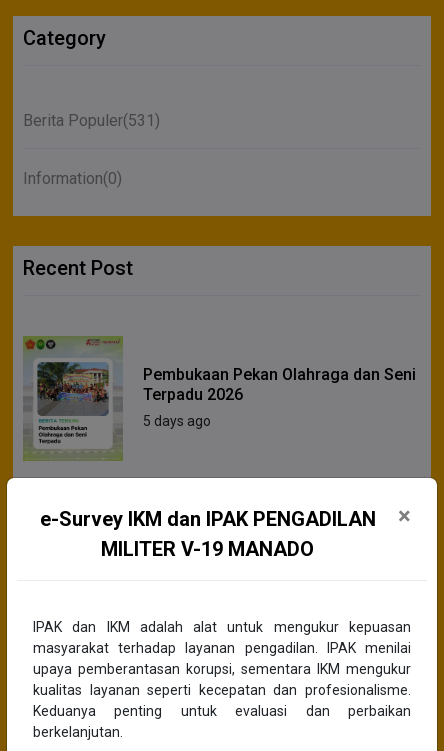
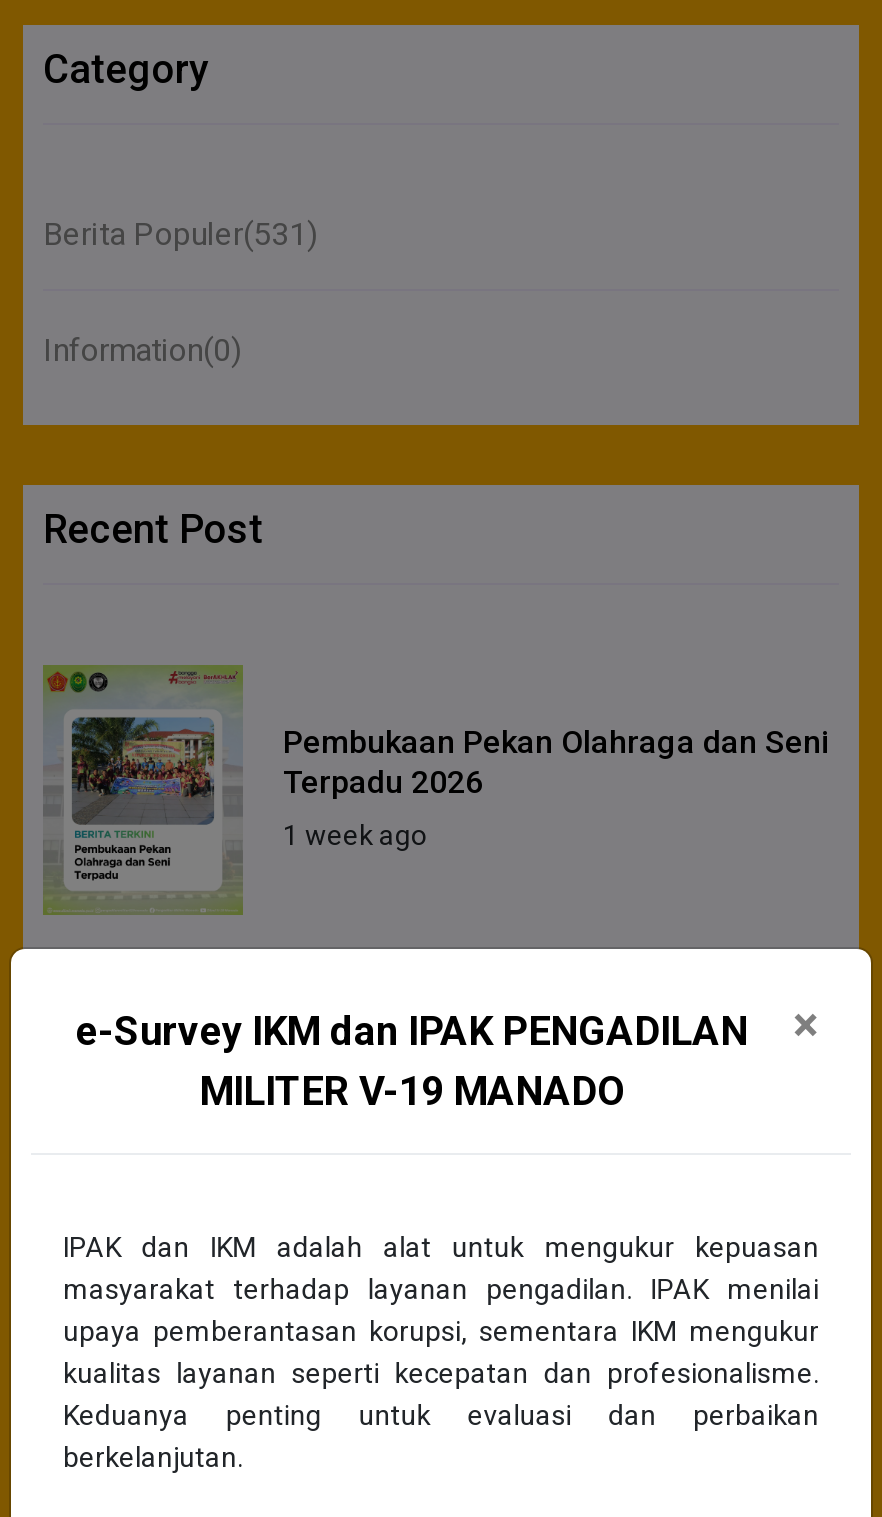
- 5 days ago
+ 1 week ago
